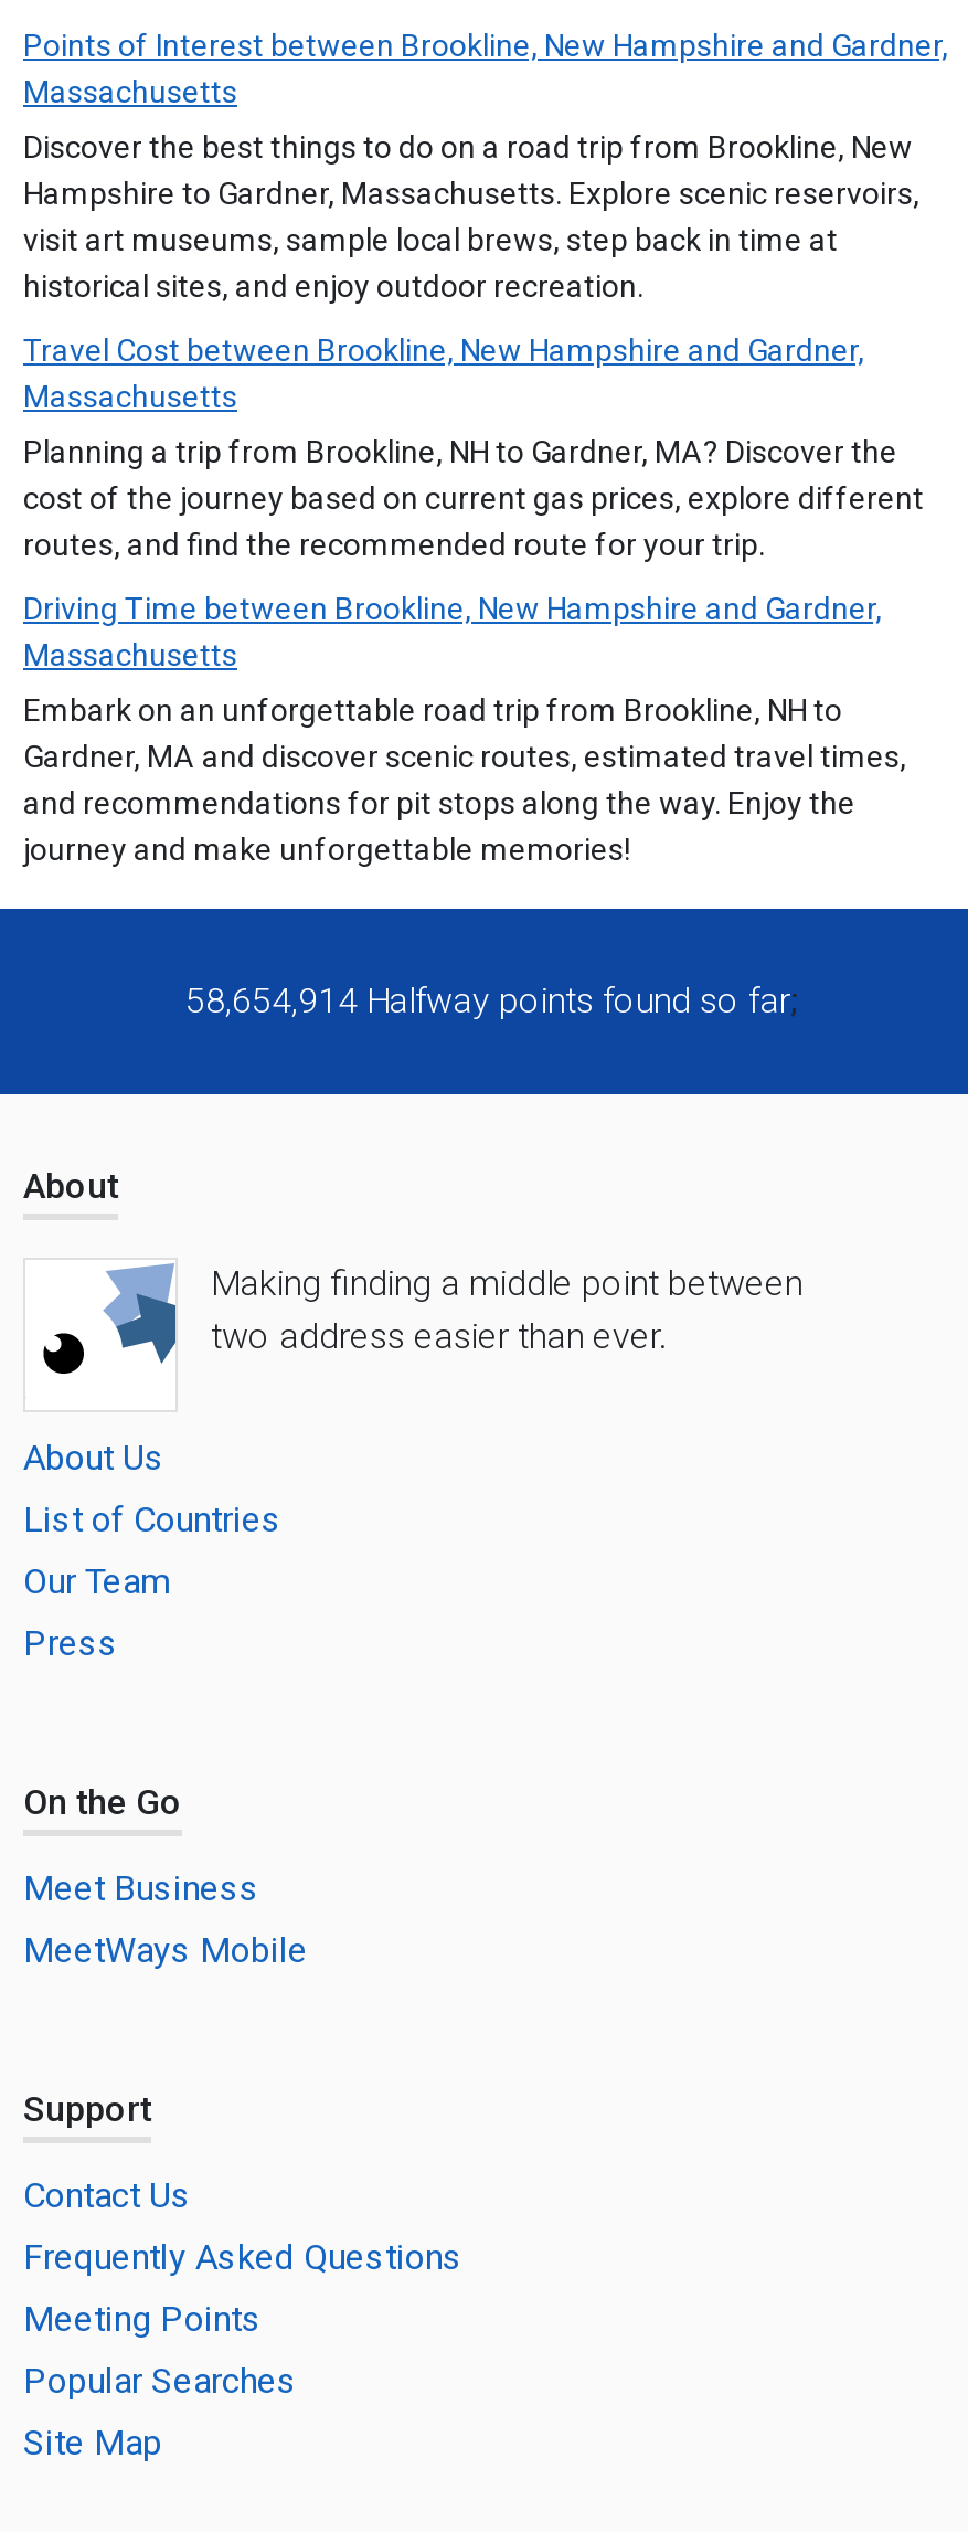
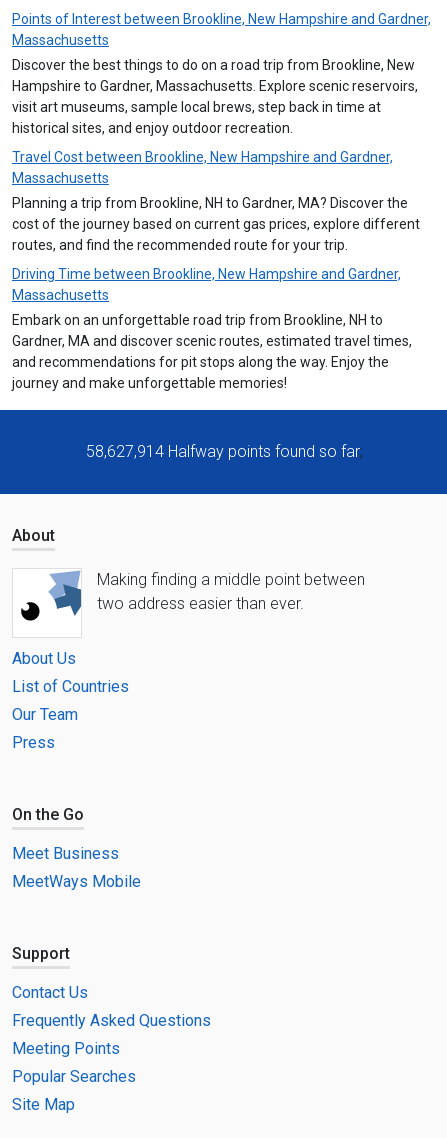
- 58,654,914 Halfway points found so far;
+ 58,627,914 Halfway points found so far;
